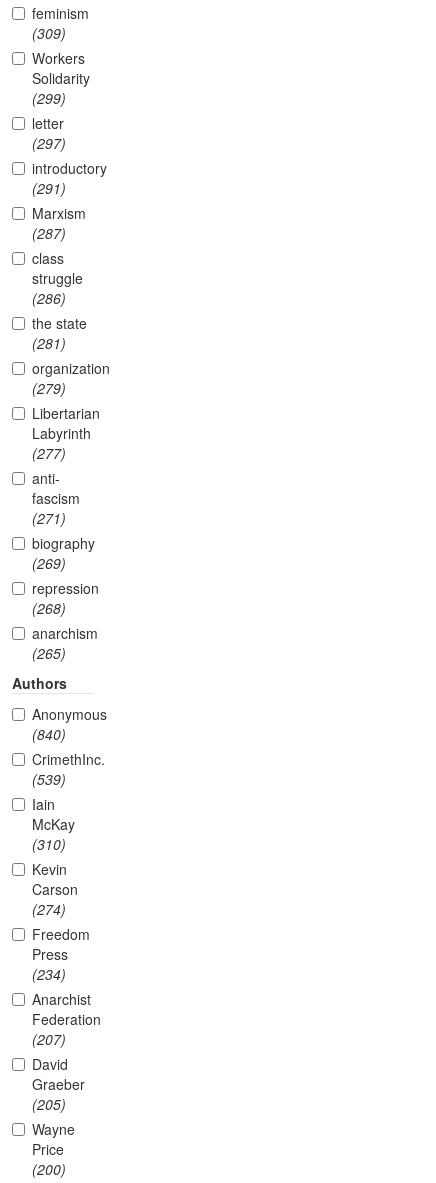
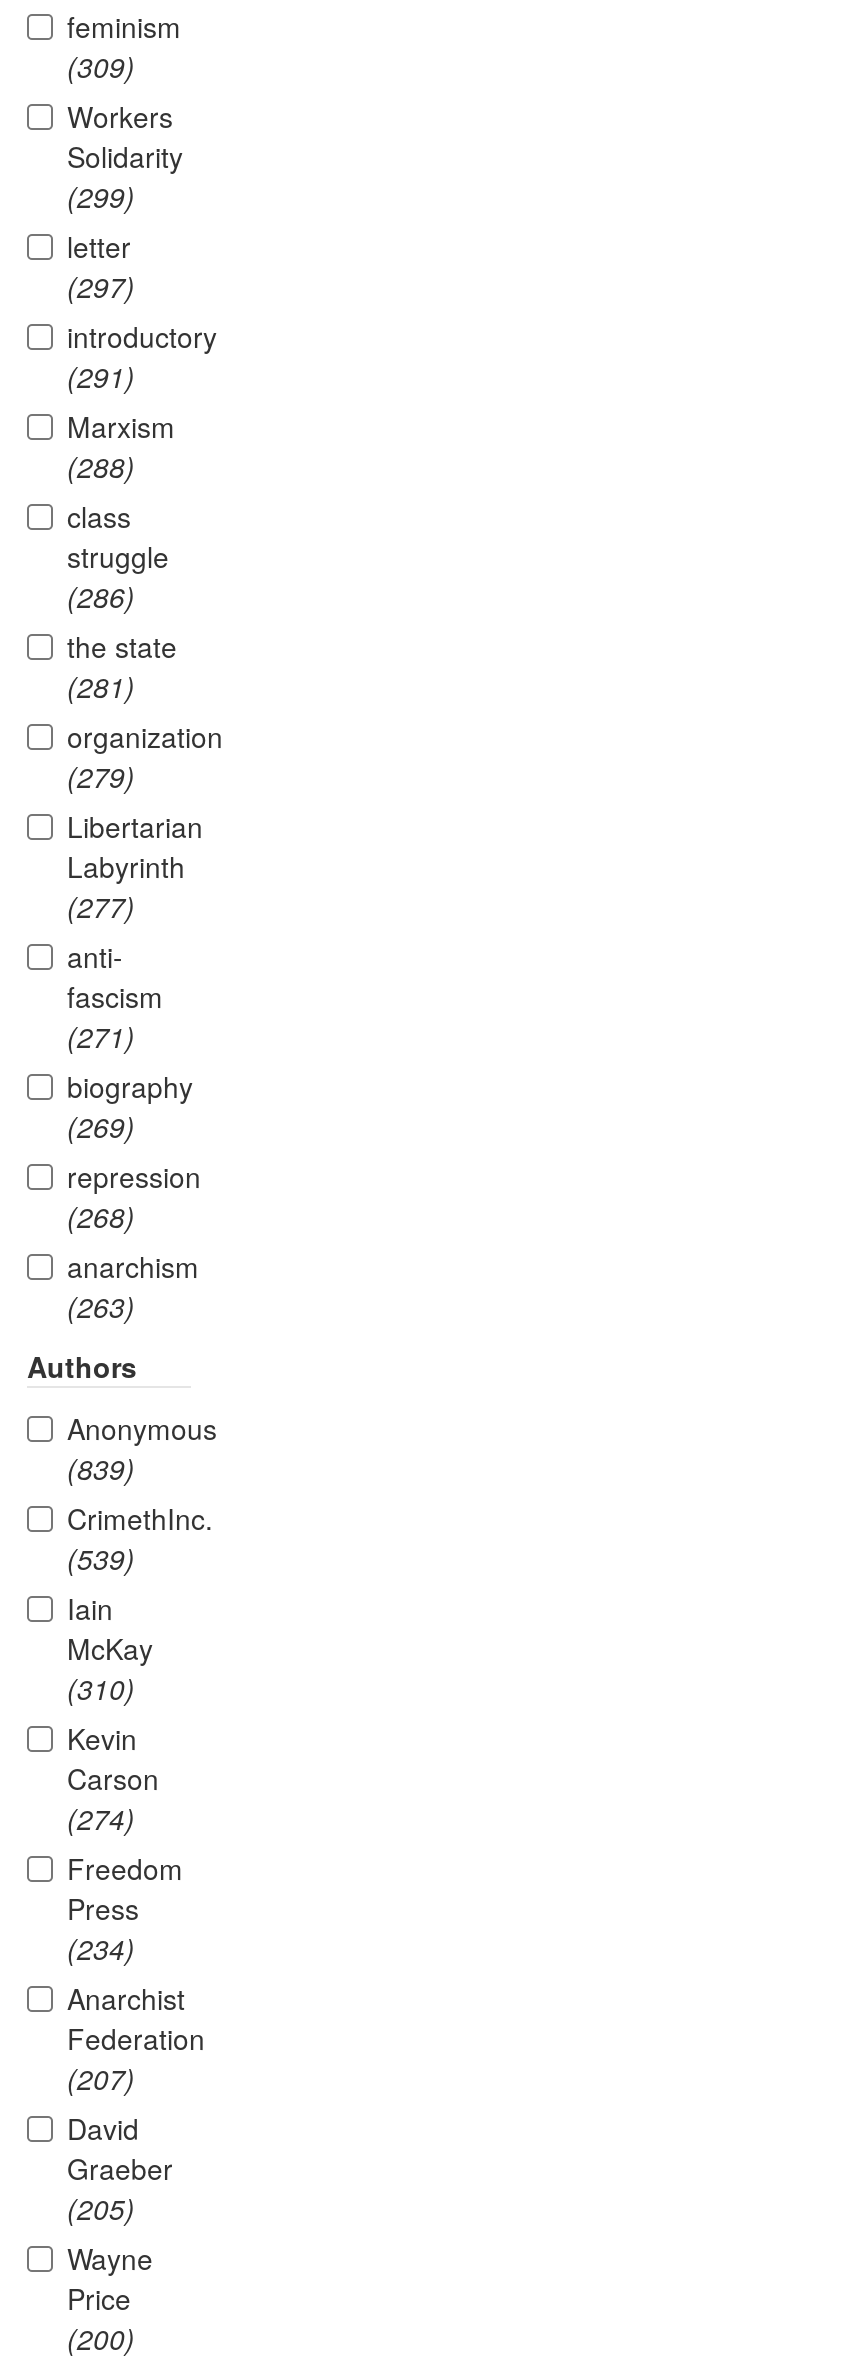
- (287)
+ (288)

- (265)
+ (263)

- (840)
+ (839)
